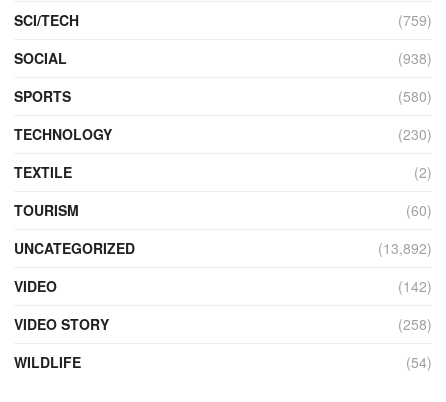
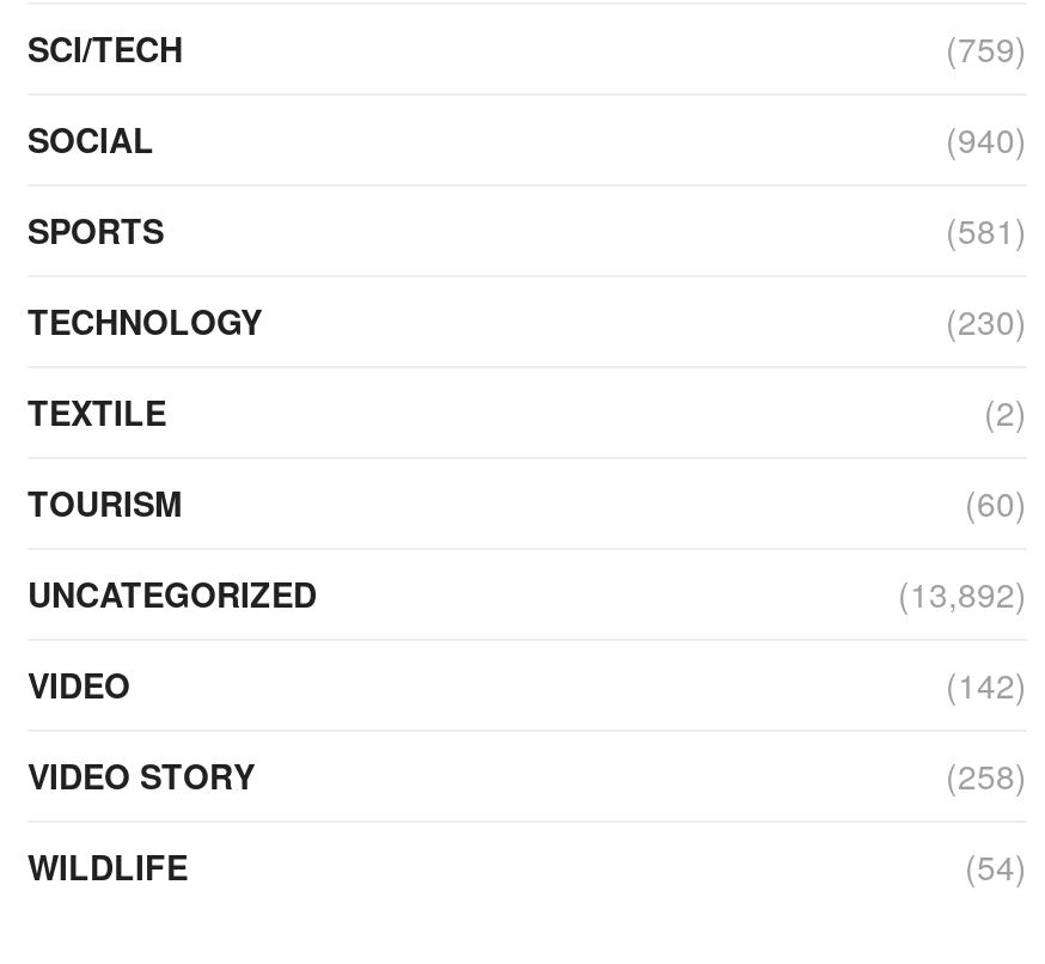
- (938)
+ (940)

- (580)
+ (581)
